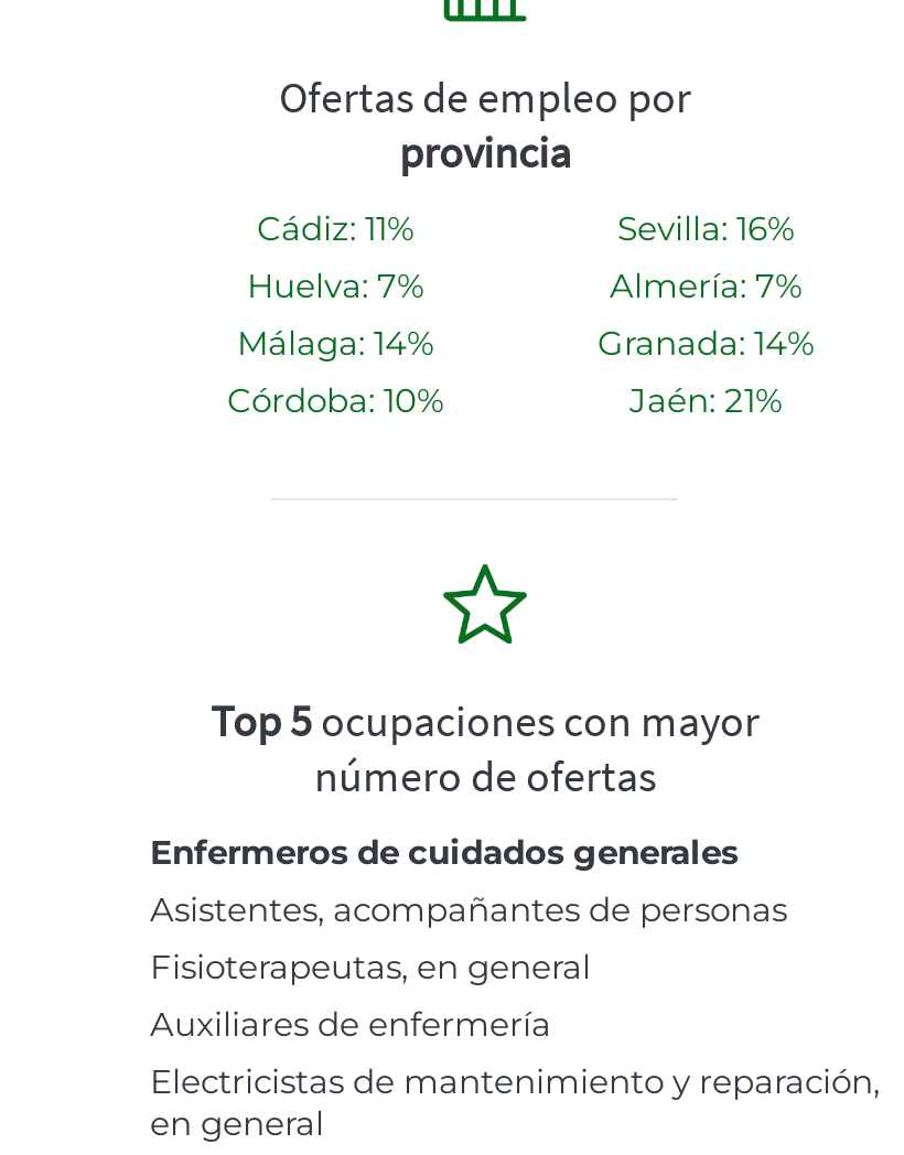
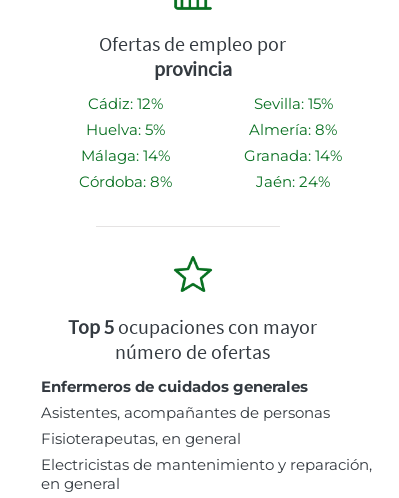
- Cádiz: 11%
+ Cádiz: 12%

- Sevilla: 16%
+ Sevilla: 15%

- Huelva: 7%
+ Huelva: 5%

- Almería: 7%
+ Almería: 8%

- Córdoba: 10%
+ Córdoba: 8%

- Jaén: 21%
+ Jaén: 24%

- Auxiliares de enfermería
